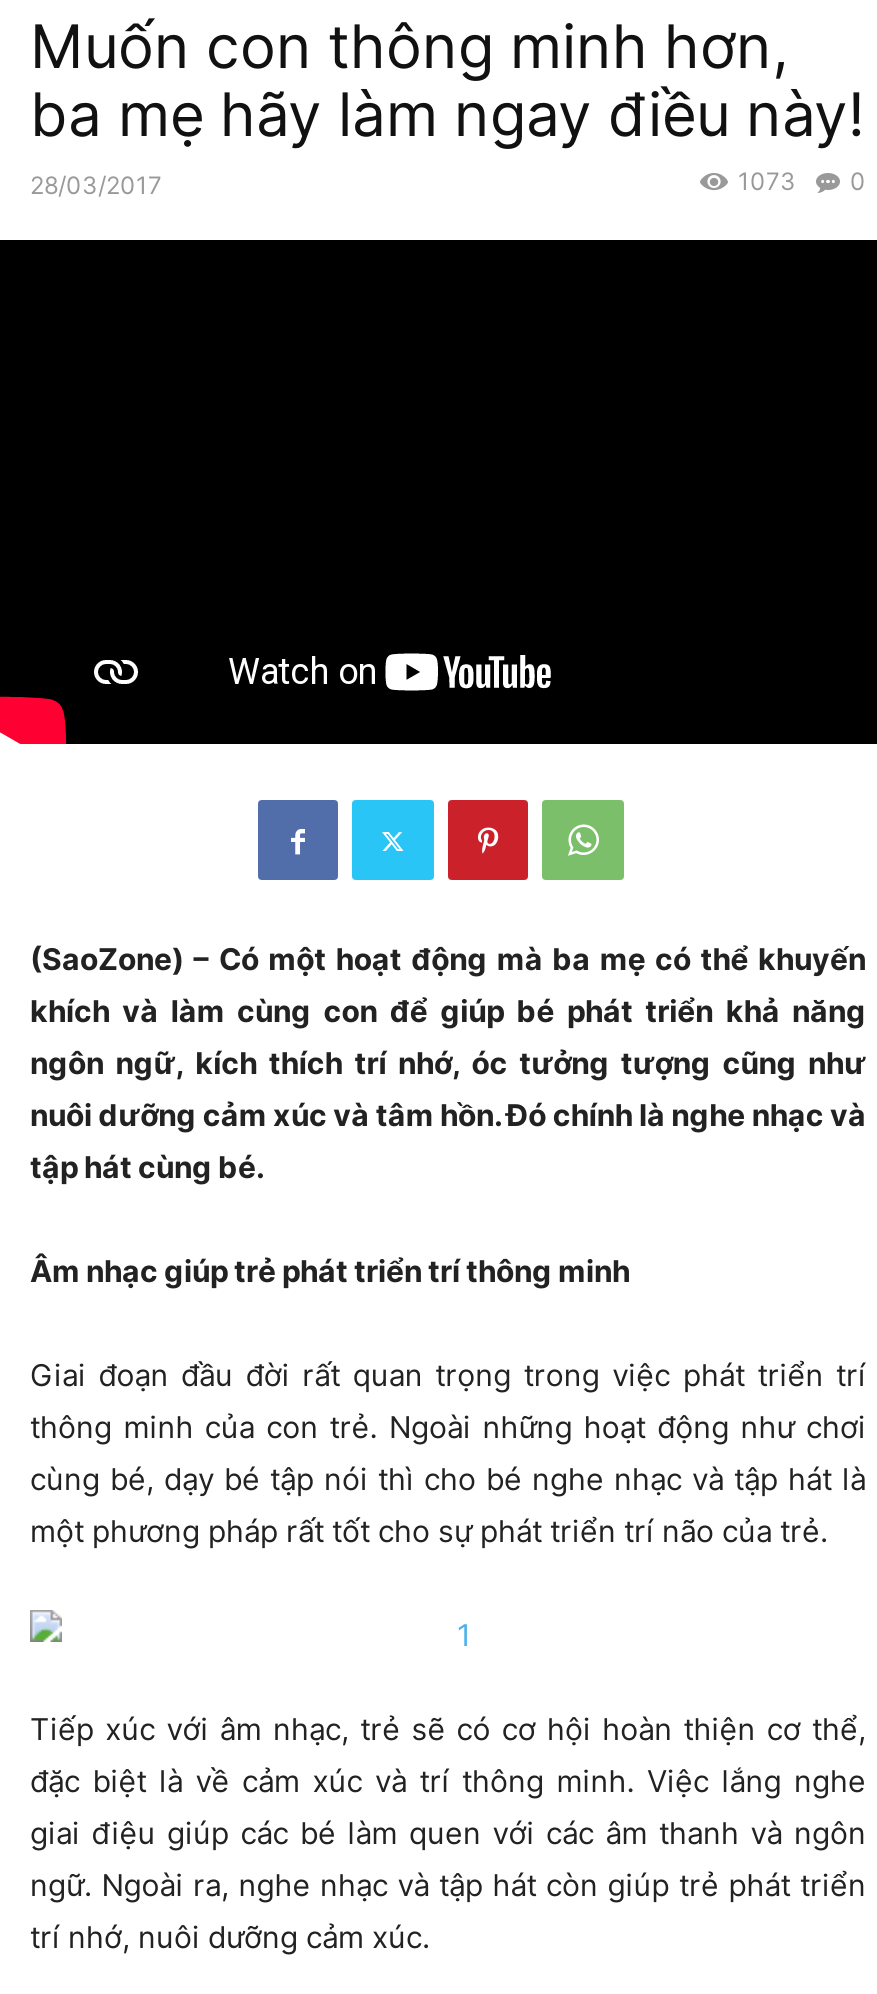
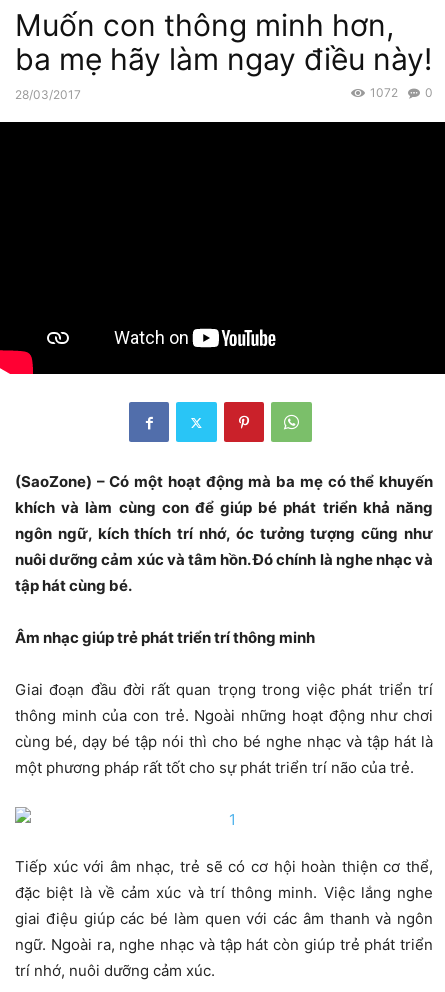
- 1073 0
+ 1072 0
